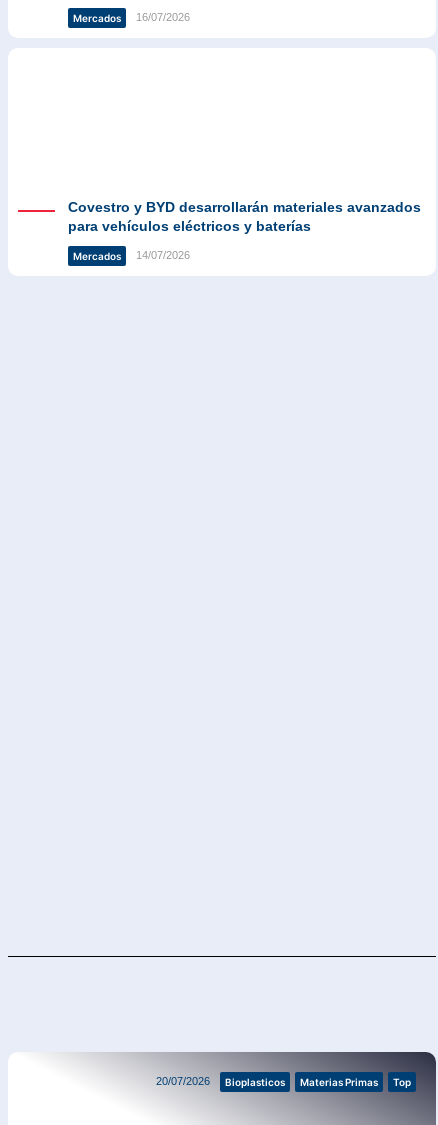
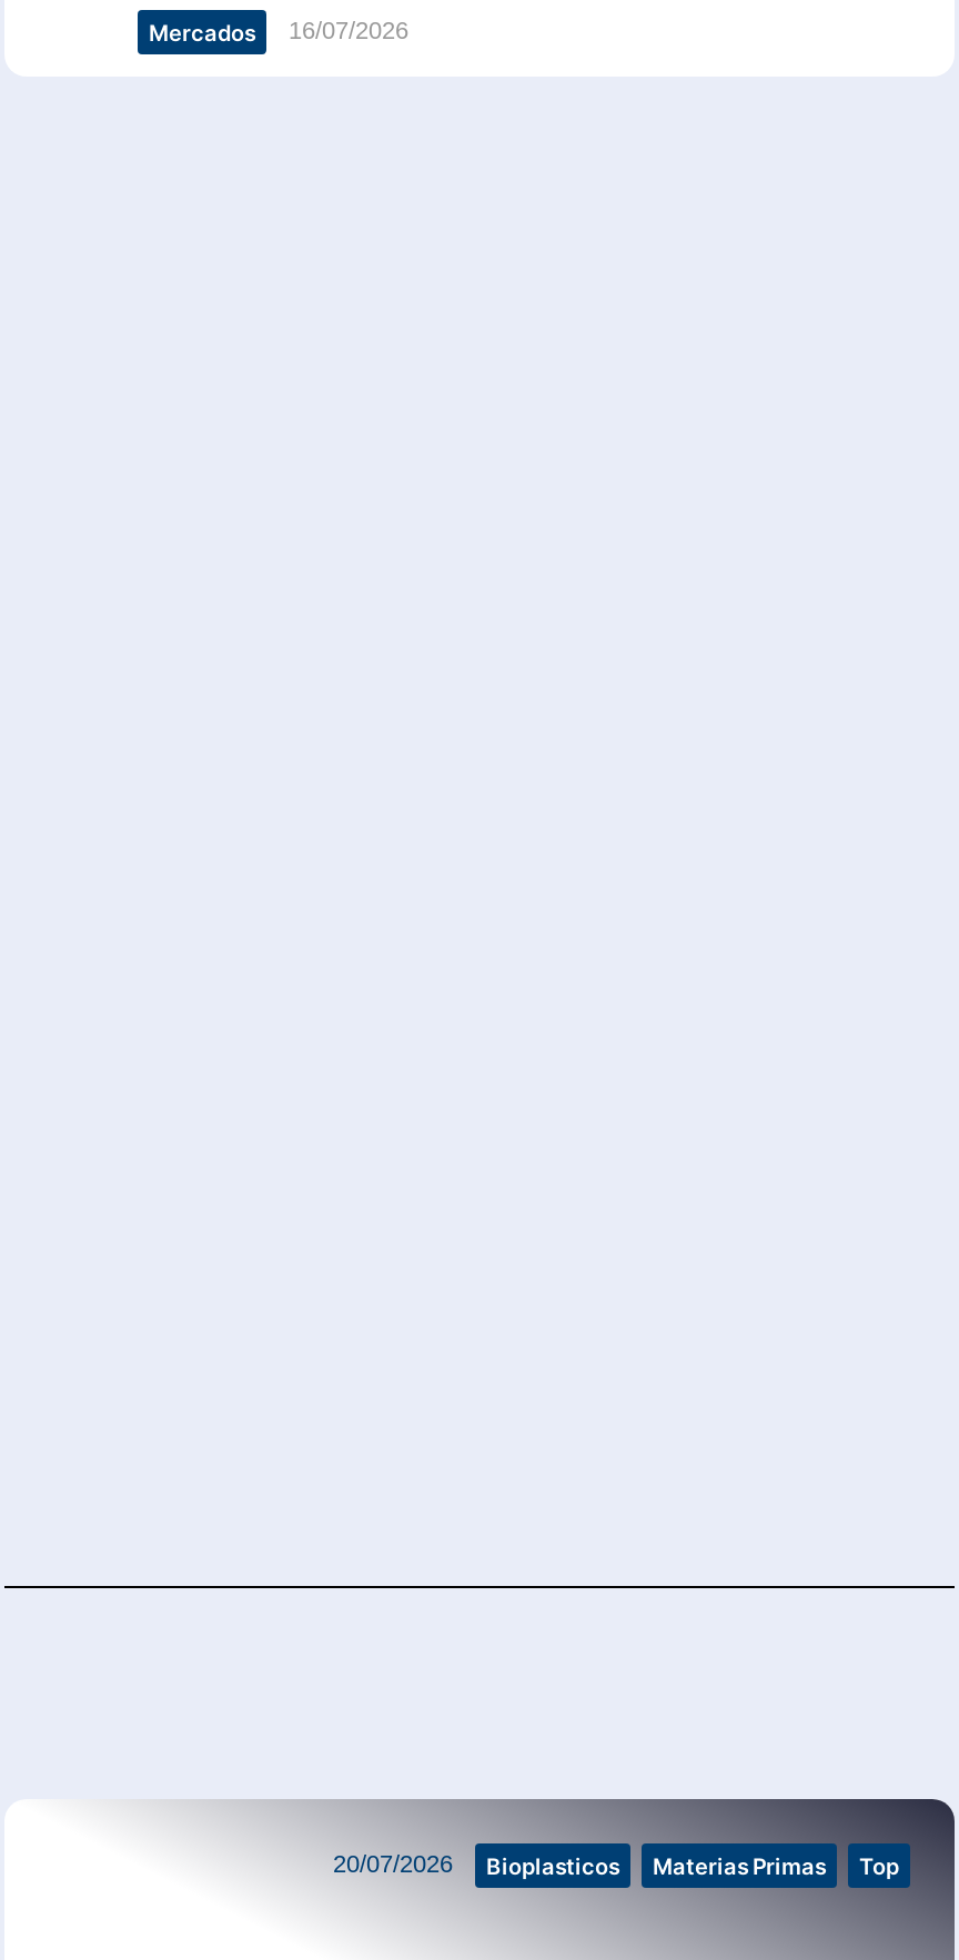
- Covestro y BYD desarrollarán materiales avanzados
- para vehículos eléctricos y baterías
- Mercados
- 14/07/2026
